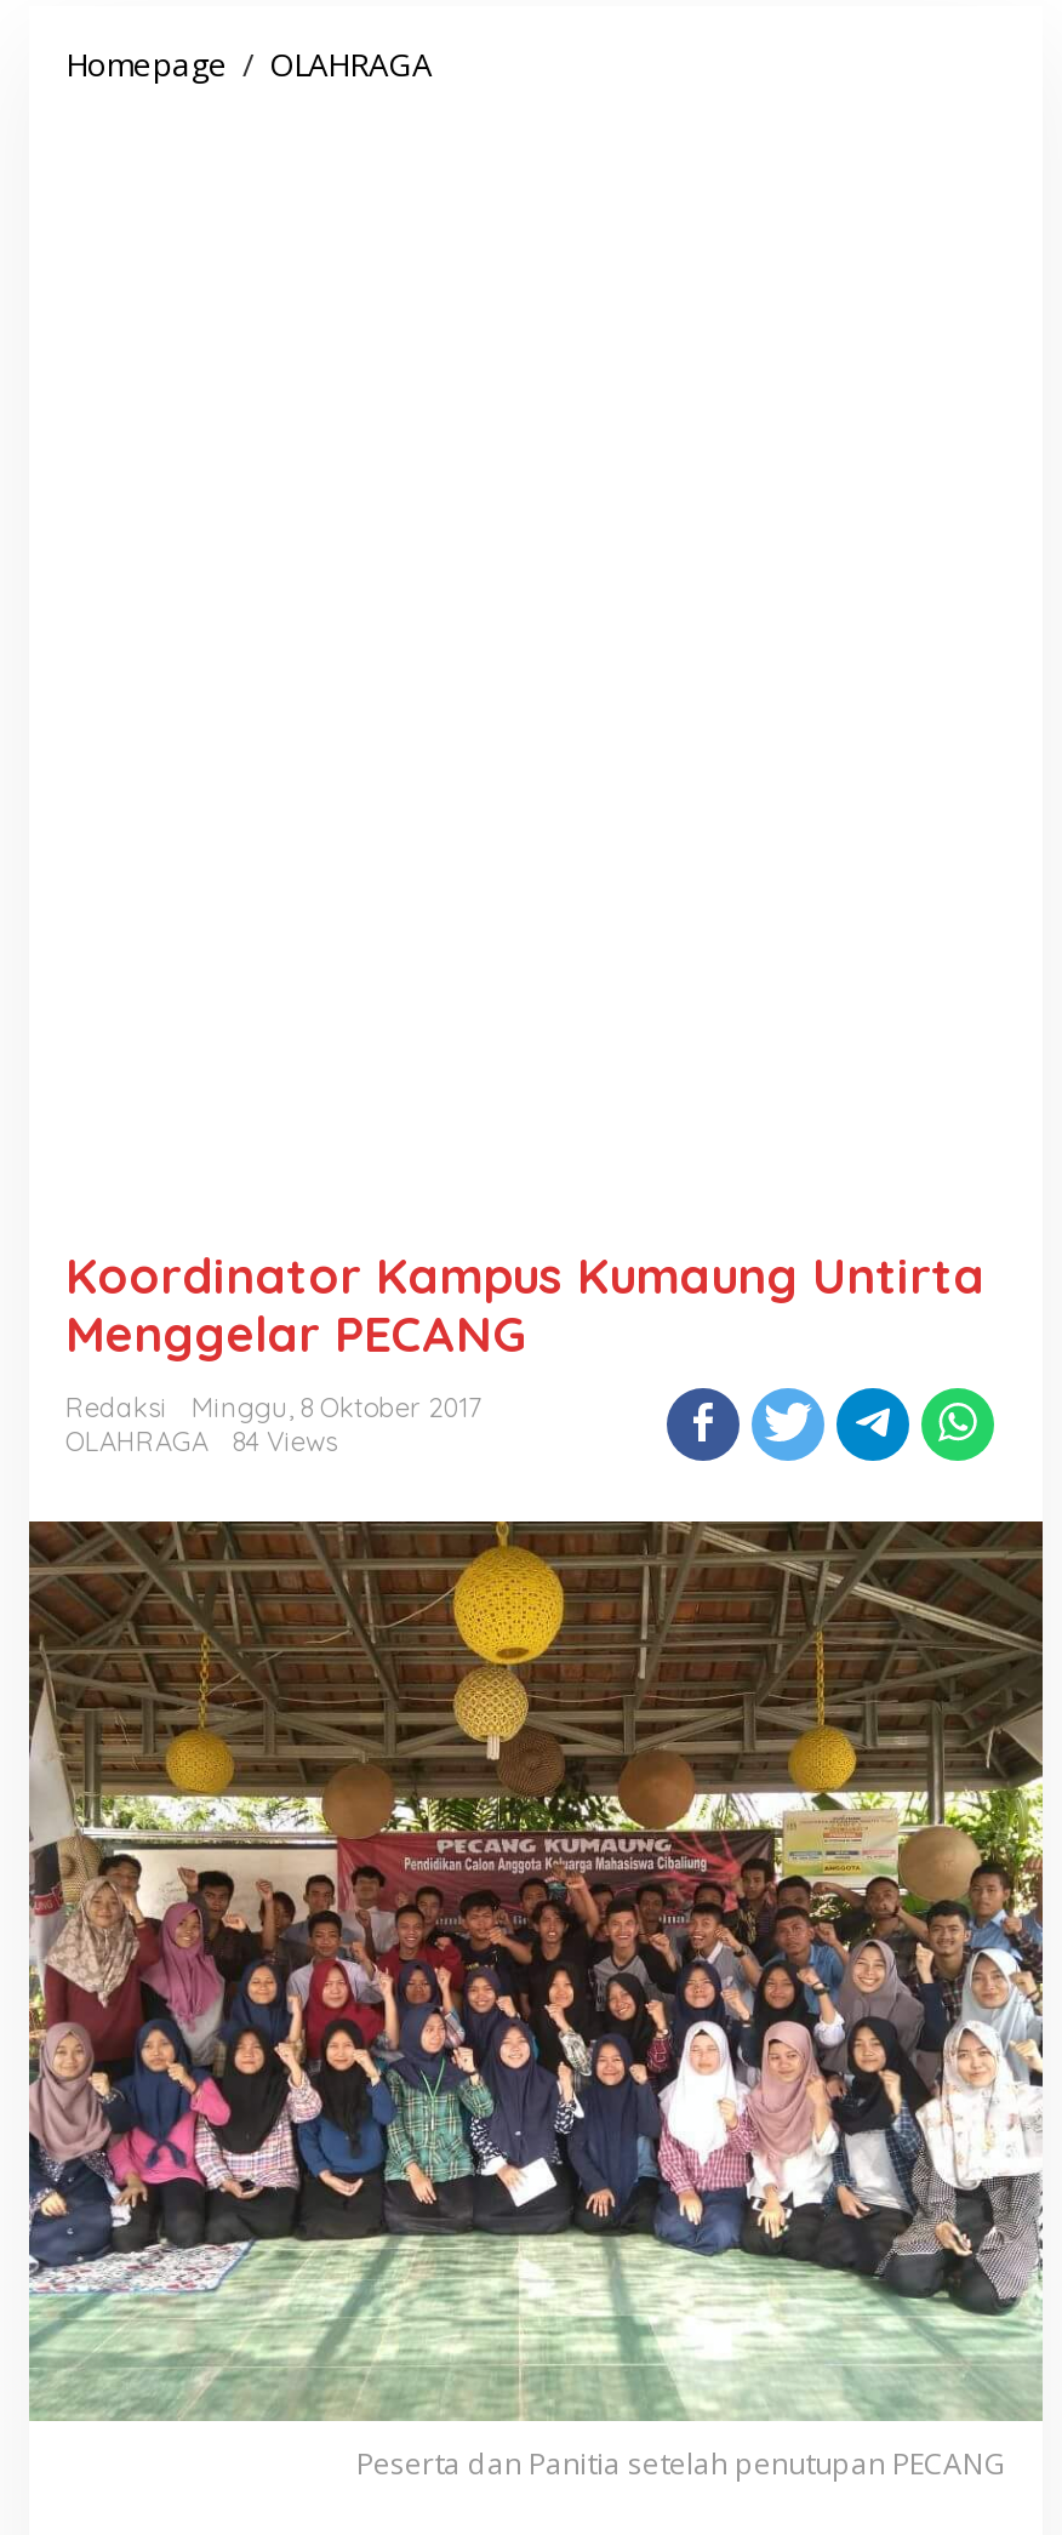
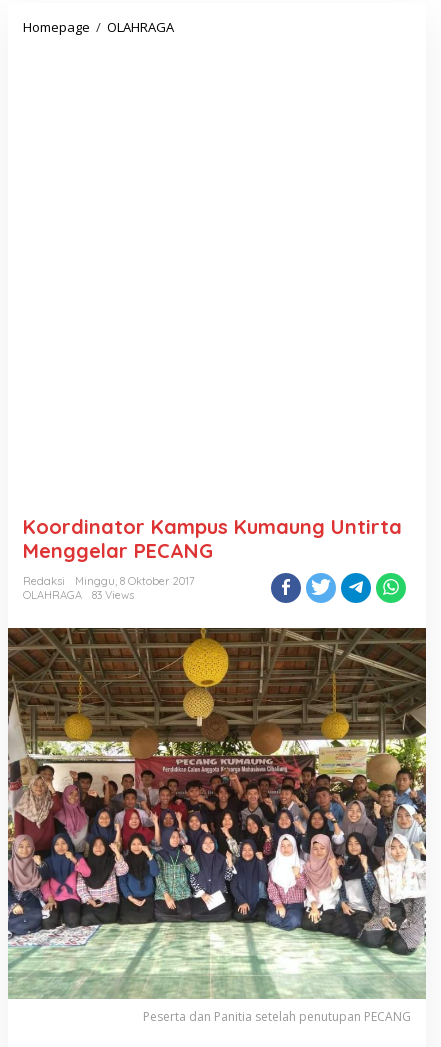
- OLAHRAGA 84 Views
+ OLAHRAGA 83 Views
